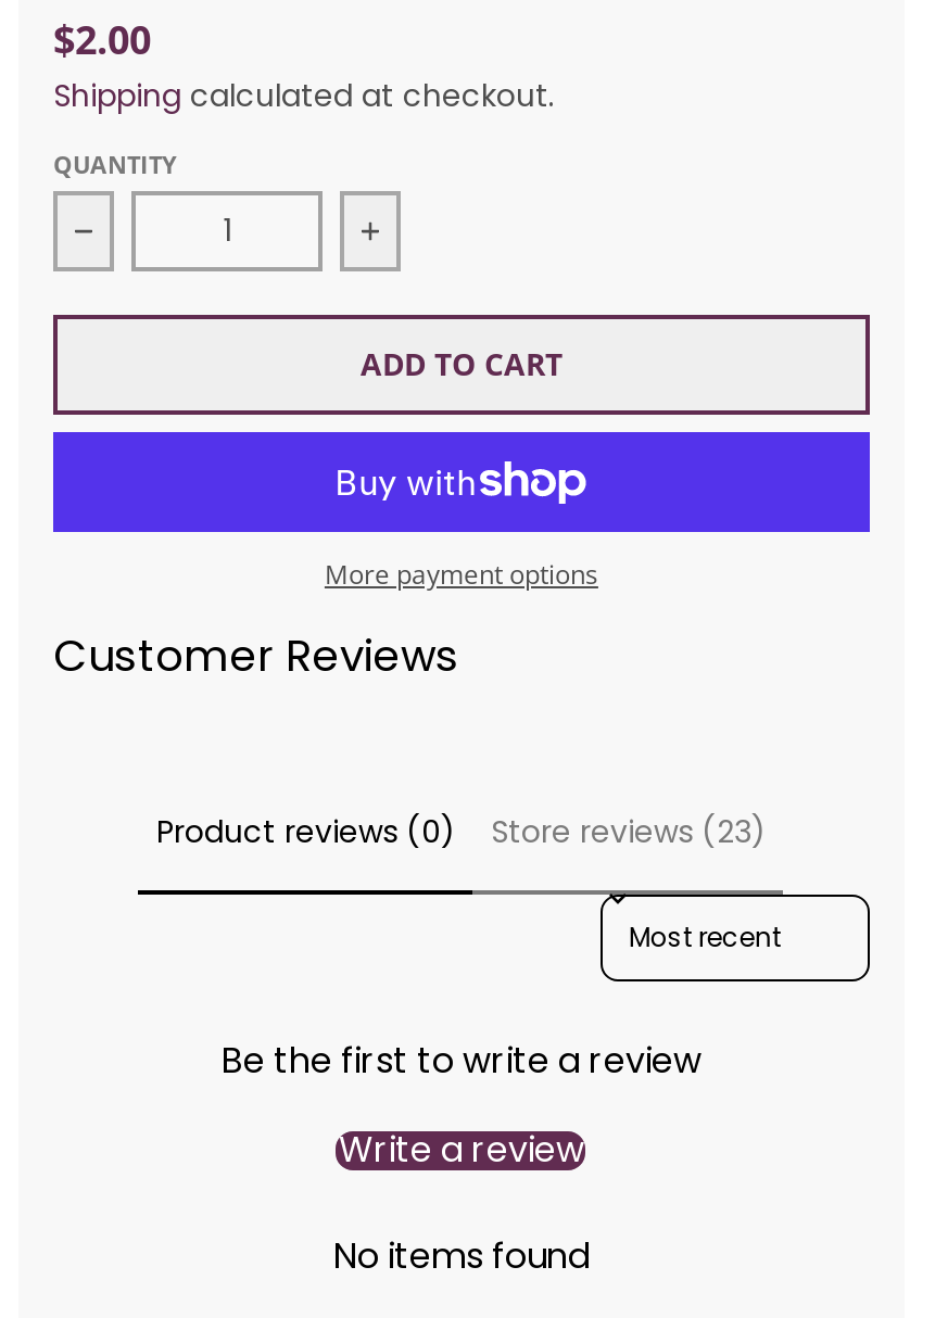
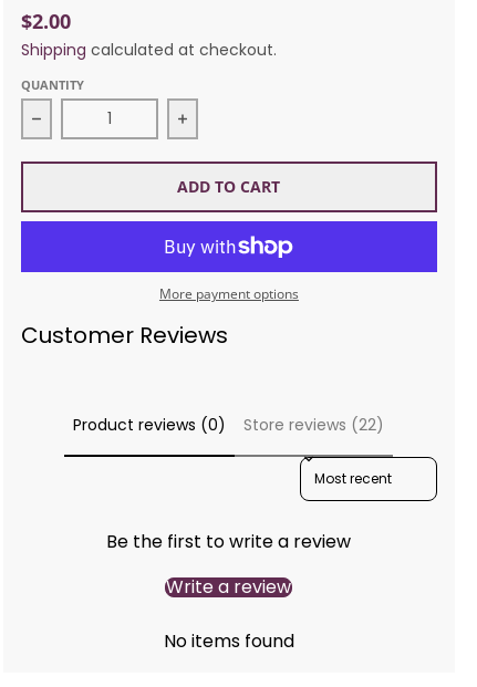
- Store reviews (23)
+ Store reviews (22)
